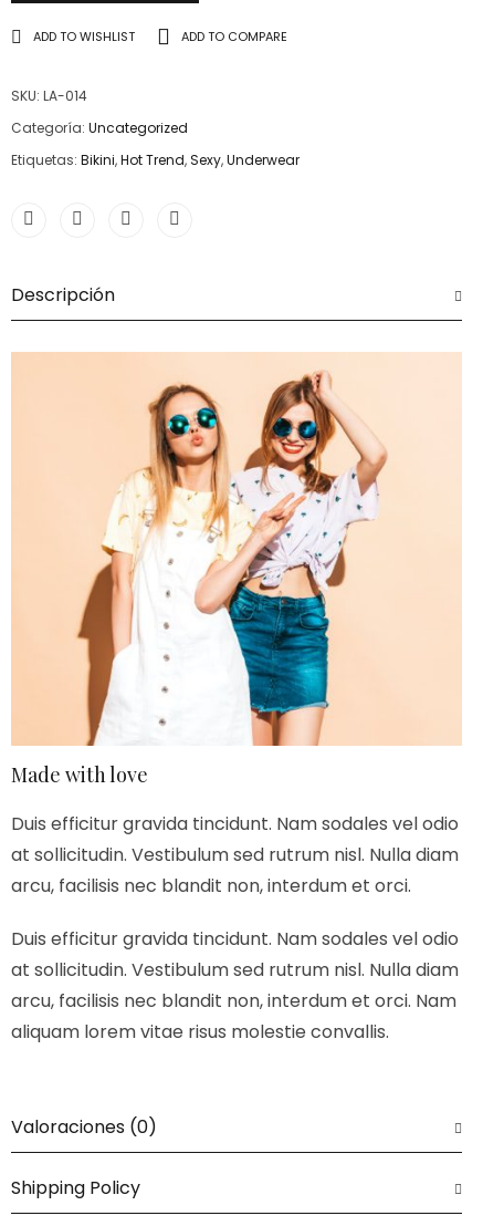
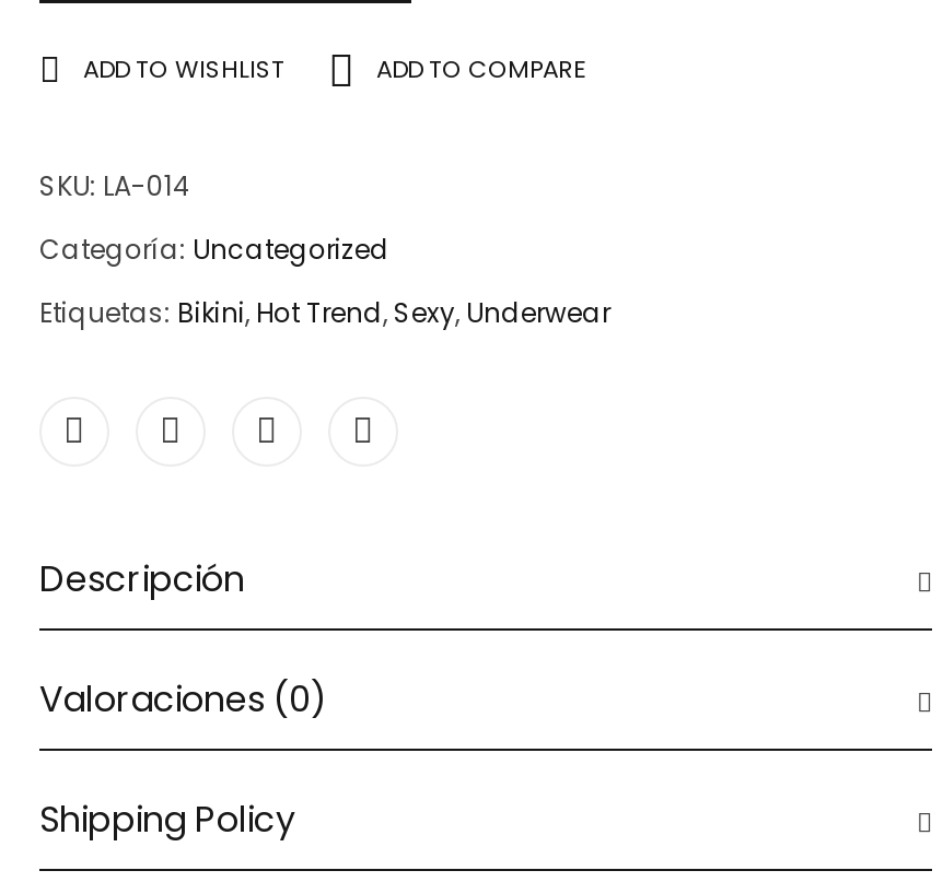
- [image]
- Made with love
- Duis efficitur gravida tincidunt. Nam sodales vel odio
- at sollicitudin. Vestibulum sed rutrum nisl. Nulla diam
- arcu, facilisis nec blandit non, interdum et orci.
- Duis efficitur gravida tincidunt. Nam sodales vel odio
- at sollicitudin. Vestibulum sed rutrum nisl. Nulla diam
- arcu, facilisis nec blandit non, interdum et orci. Nam
- aliquam lorem vitae risus molestie convallis.
